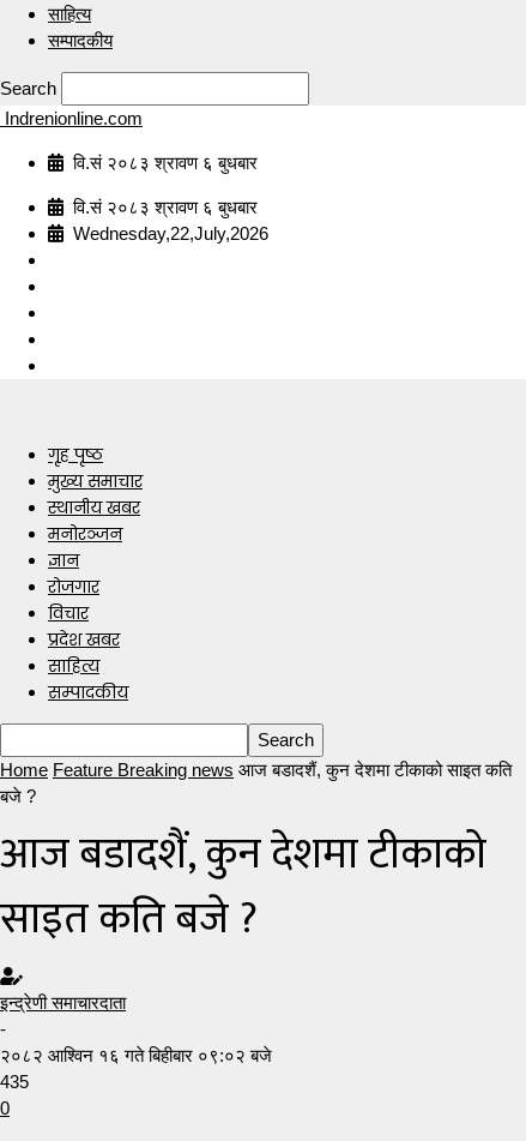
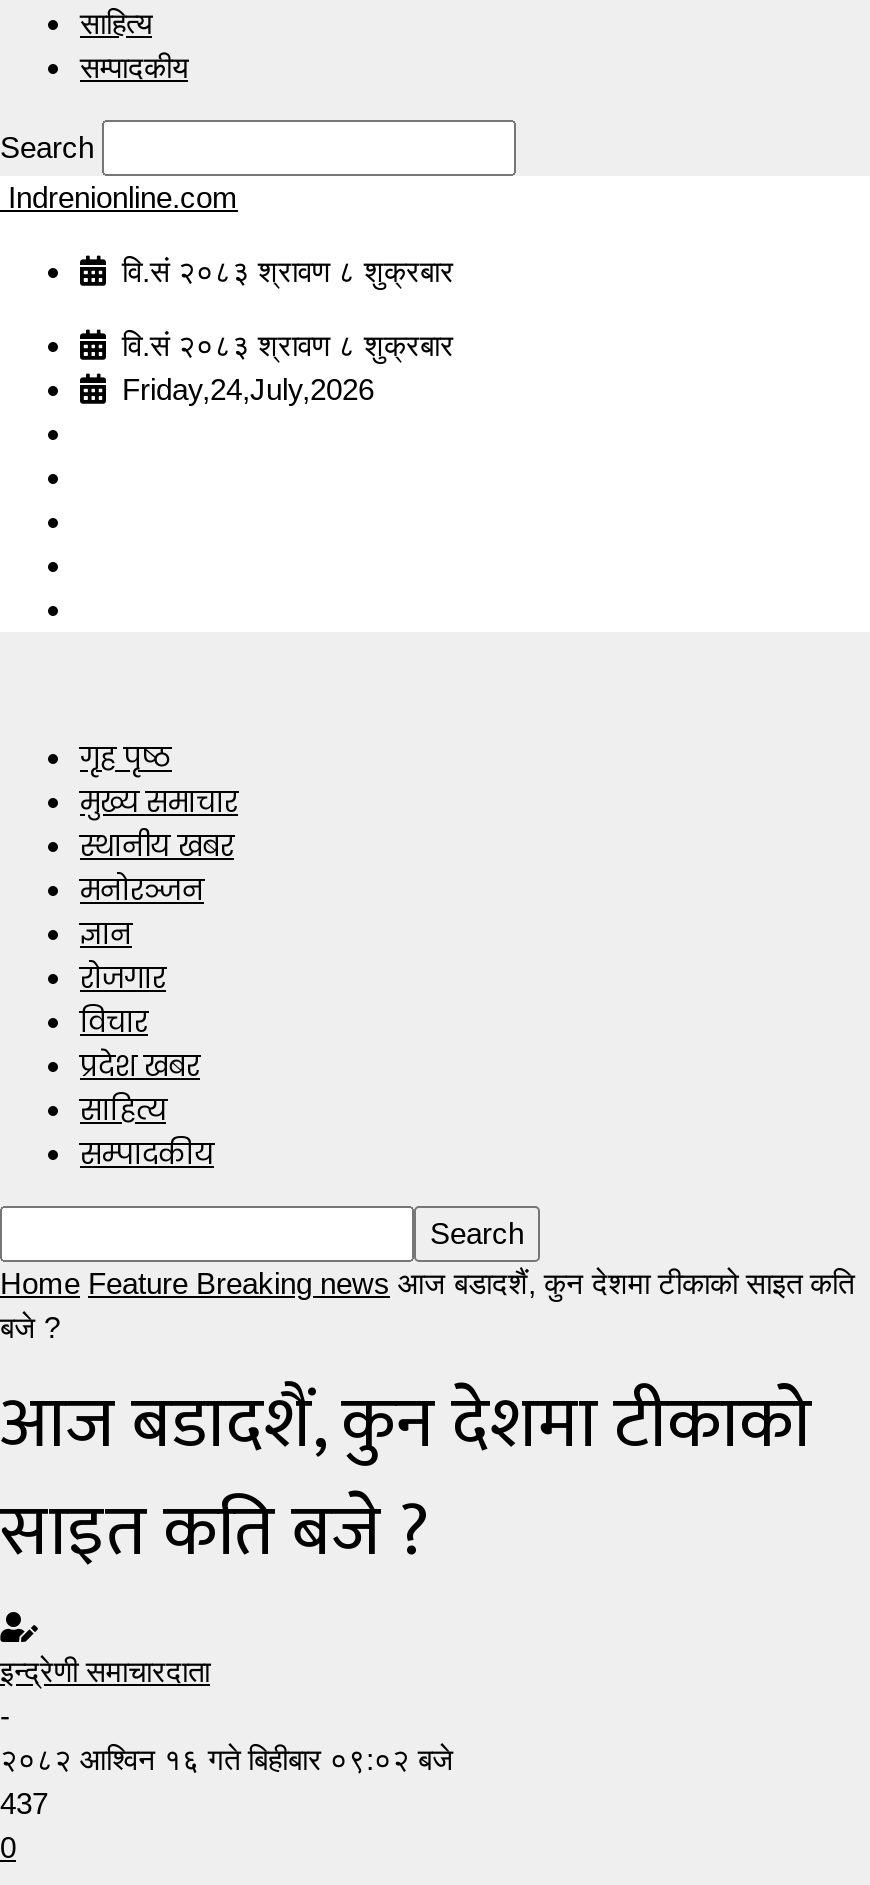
- वि.सं २०८३ श्रावण ६ बुधबार
+ वि.सं २०८३ श्रावण ८ शुक्रबार

- वि.सं २०८३ श्रावण ६ बुधबार
- Wednesday,22,July,2026
+ वि.सं २०८३ श्रावण ८ शुक्रबार
+ Friday,24,July,2026

- 435
+ 437
